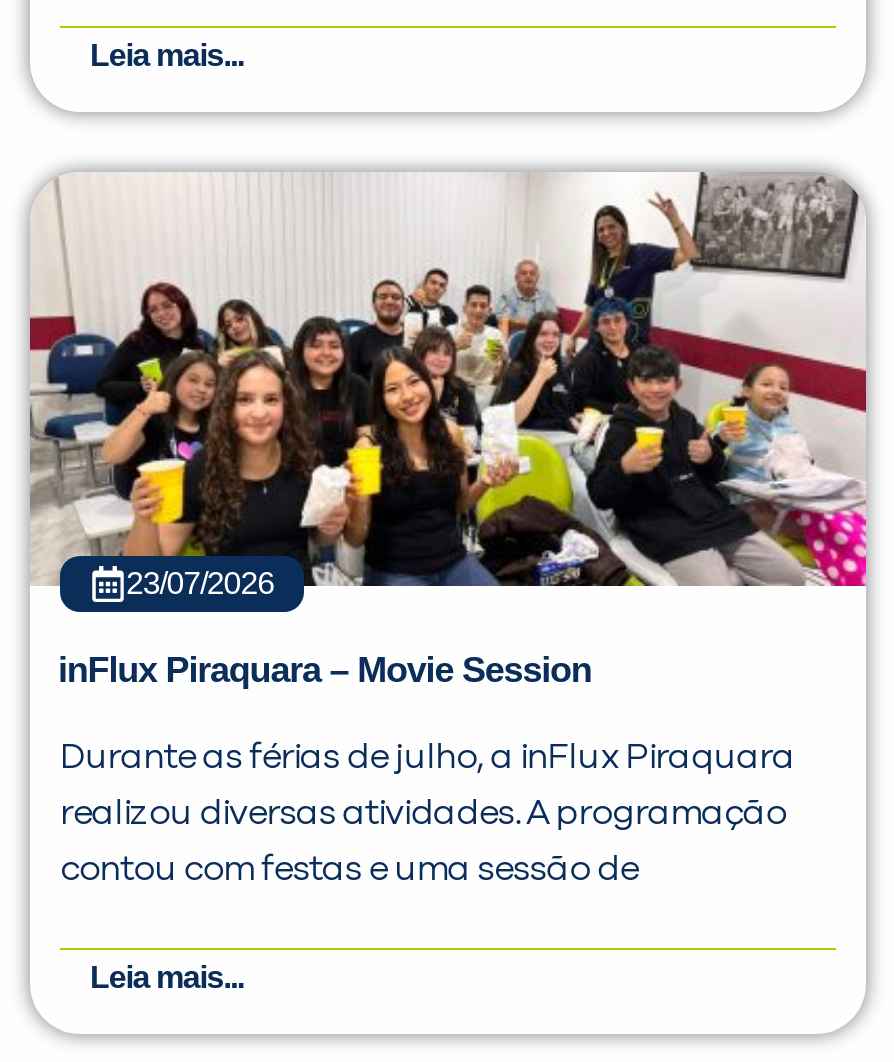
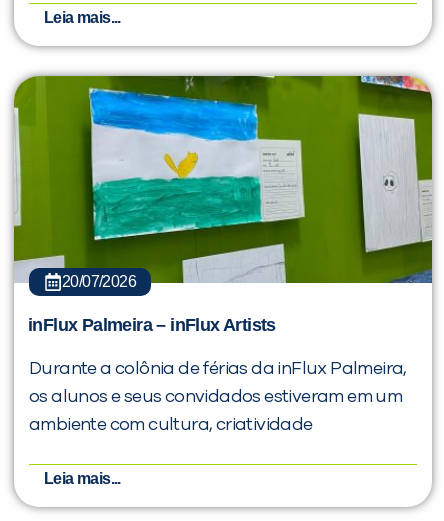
- [image]
- 23/07/2026
+ [image]
+ 20/07/2026

- inFlux Piraquara – Movie Session
+ inFlux Palmeira – inFlux Artists

- Durante as férias de julho, a inFlux Piraquara
+ Durante a colônia de férias da inFlux Palmeira,

- realizou diversas atividades. A programação
+ os alunos e seus convidados estiveram em um

- contou com festas e uma sessão de
+ ambiente com cultura, criatividade
